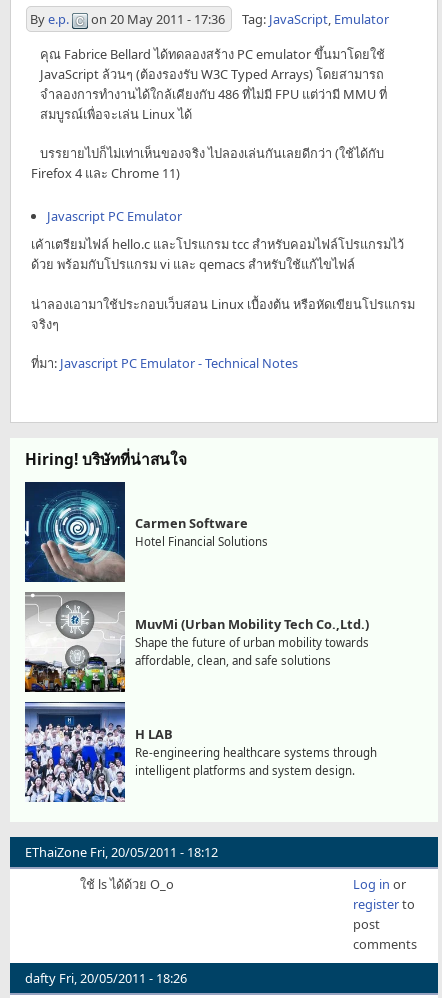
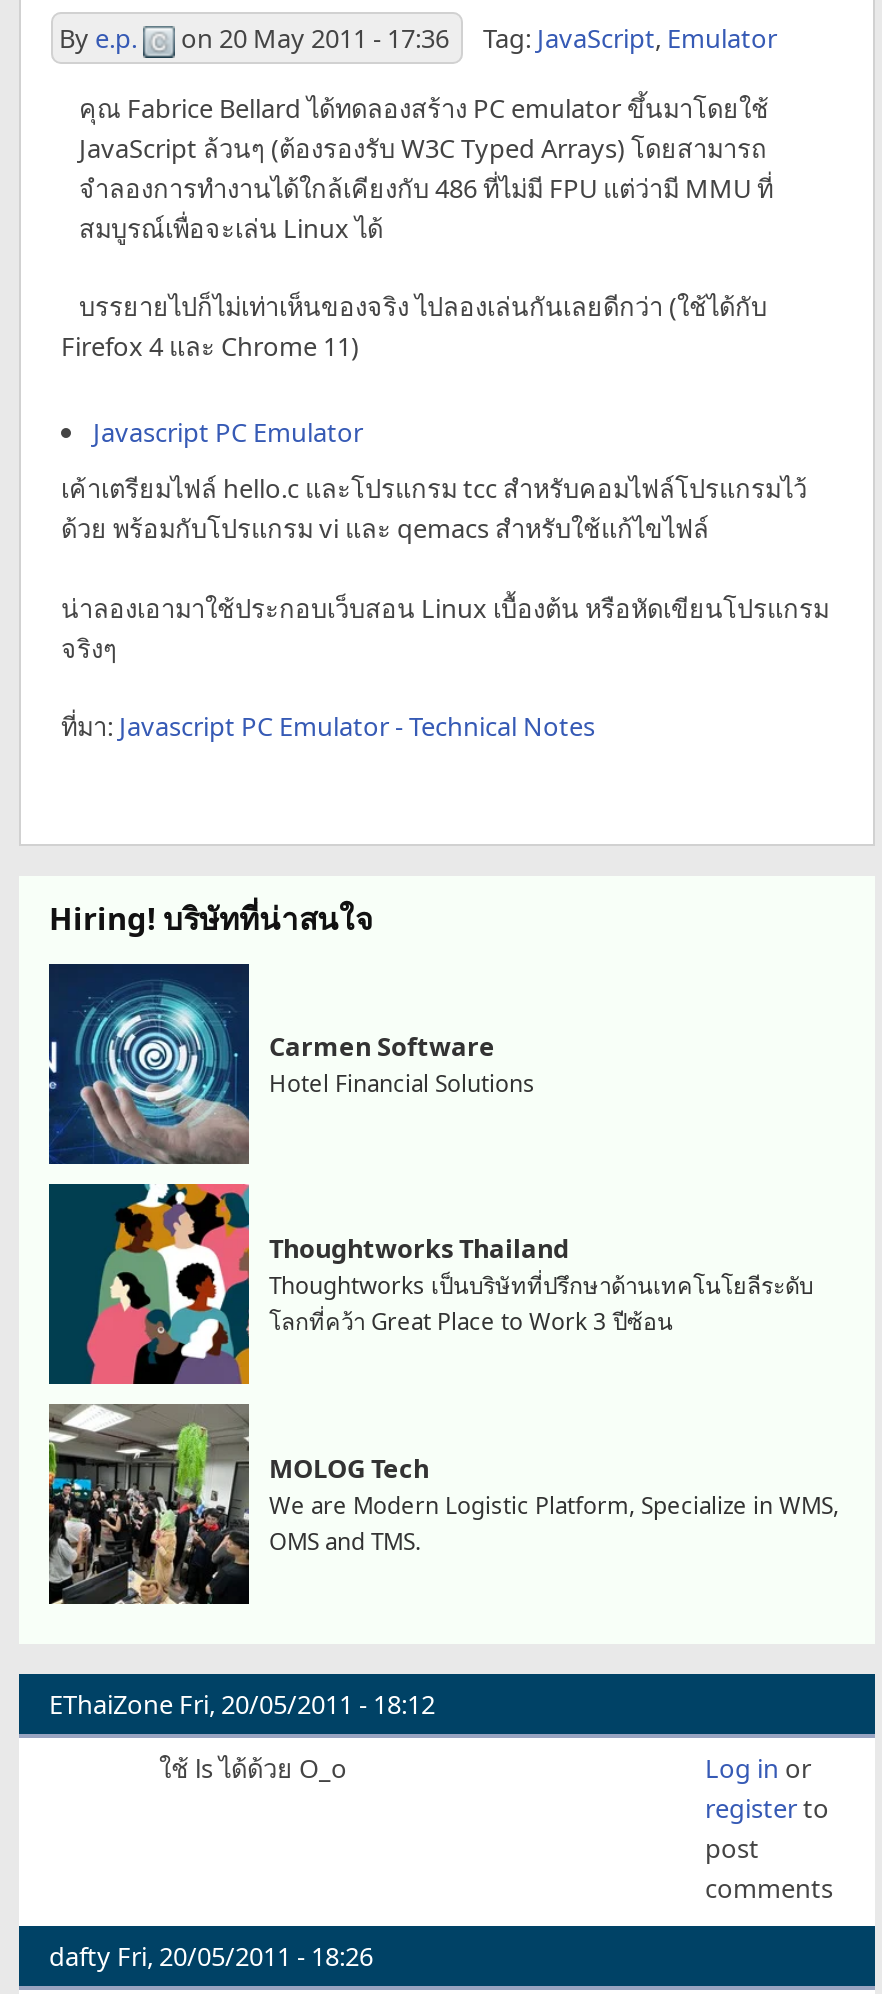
- [image]
- MuvMi (Urban Mobility Tech Co.,Ltd.)
- Shape the future of urban mobility towards
- affordable, clean, and safe solutions
+ [image]
+ Thoughtworks Thailand
+ Thoughtworks เป็นบริษัทที่ปรึกษาด้านเทคโนโยลีระดับ
+ โลกที่คว้า Great Place to Work 3 ปีซ้อน

- [image]
- H LAB
- Re-engineering healthcare systems through
- intelligent platforms and system design.
+ [image]
+ MOLOG Tech
+ We are Modern Logistic Platform, Specialize in WMS,
+ OMS and TMS.
